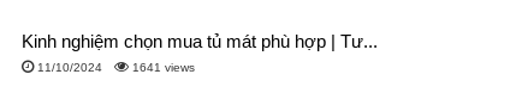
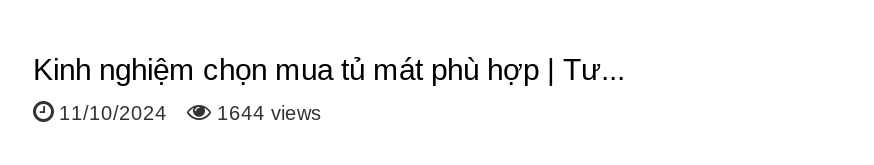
- 1641 views
+ 1644 views
